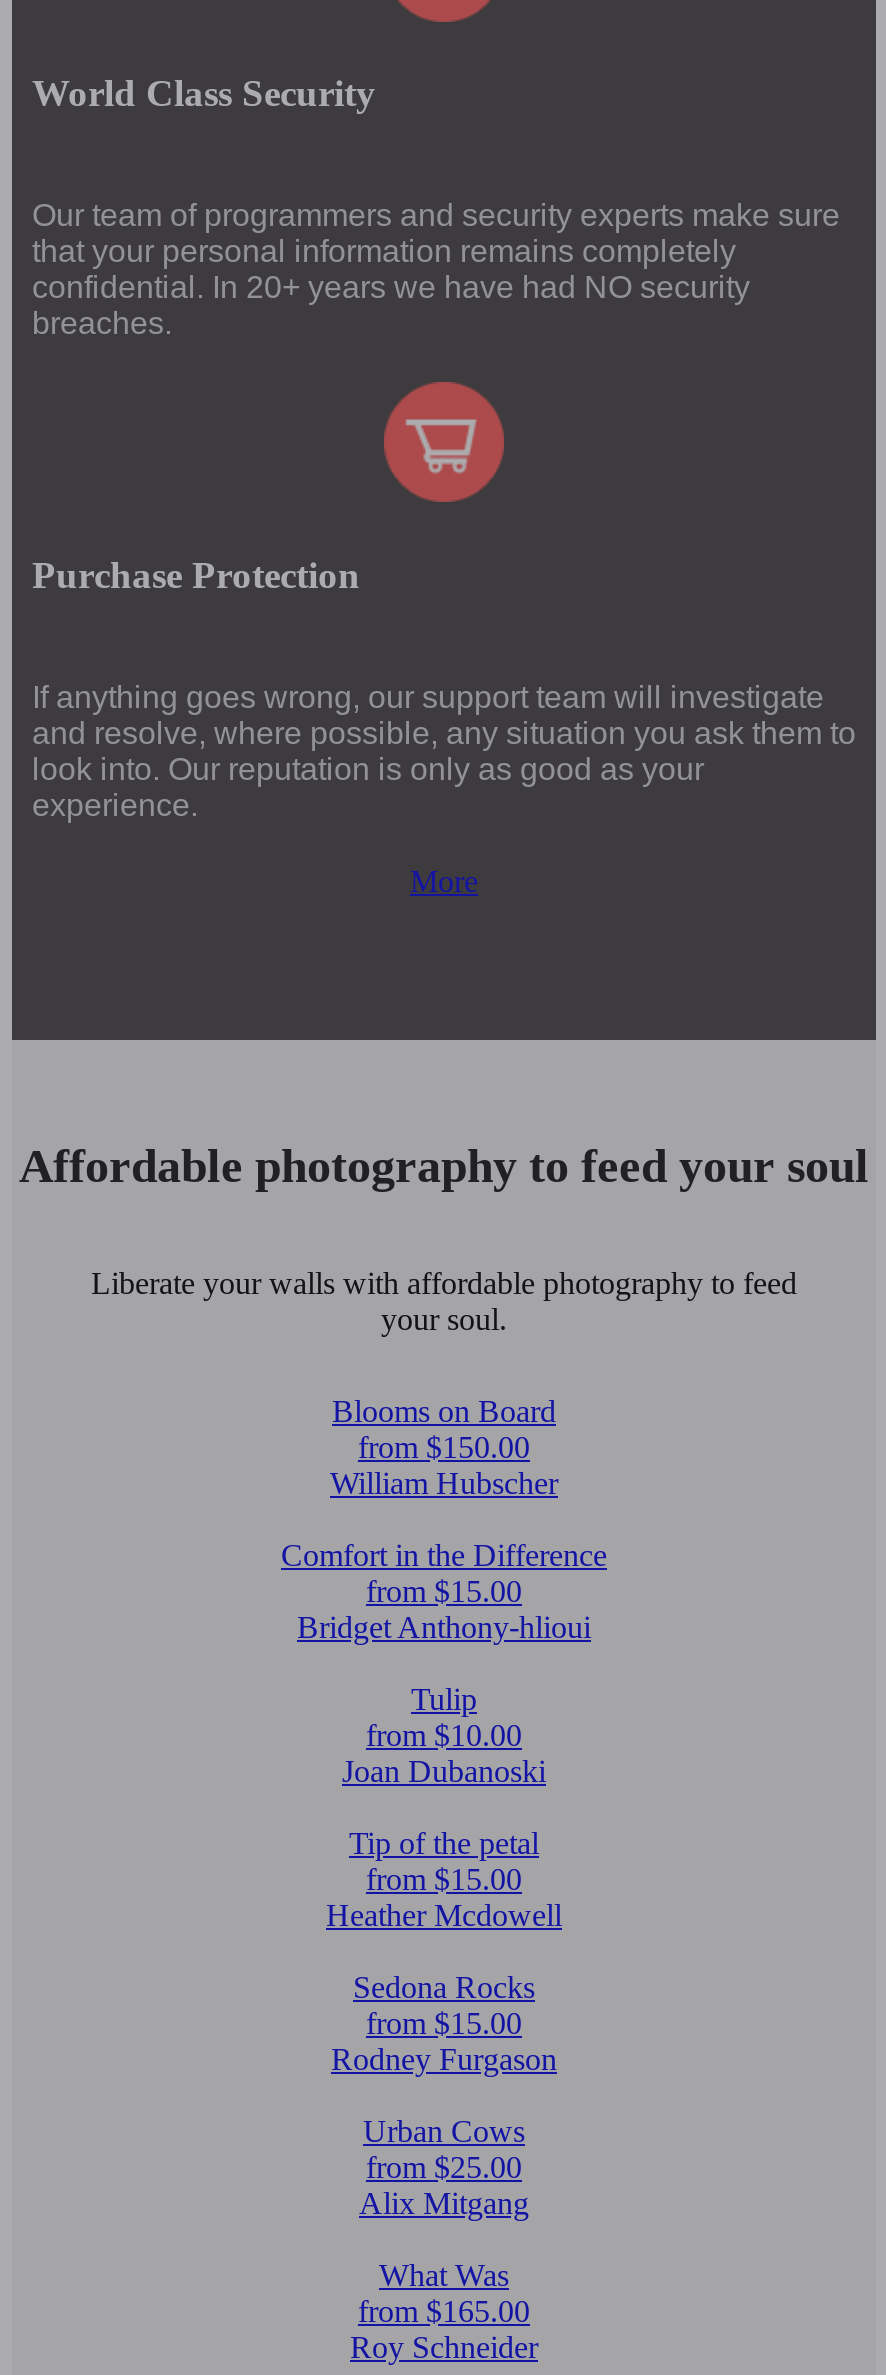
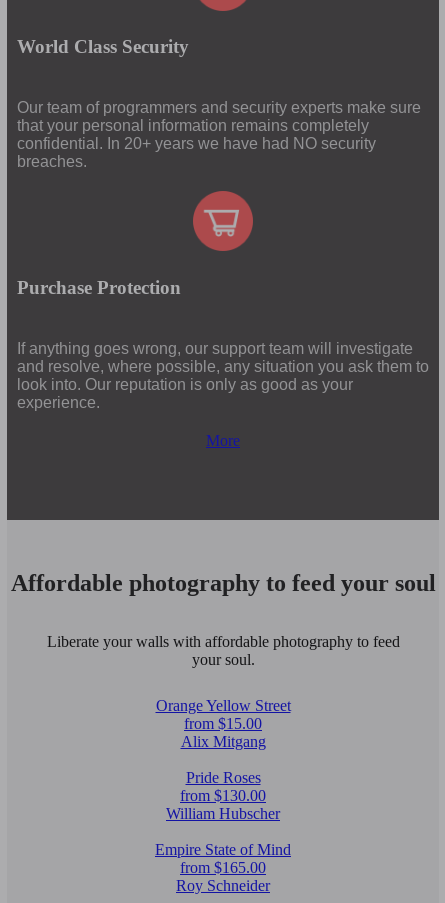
- Blooms on Board
- from $150.00
- Comfort in the Difference
+ Orange Yellow Street

moved down: William Hubscher

- Bridget Anthony-hlioui
- Tulip
- from $10.00
- Joan Dubanoski
- Tip of the petal
- from $15.00
- Heather Mcdowell
- Sedona Rocks
- from $15.00
- Rodney Furgason
- Urban Cows
- from $25.00

moved up: Alix Mitgang

- What Was
+ Pride Roses
+ from $130.00
+ Empire State of Mind
